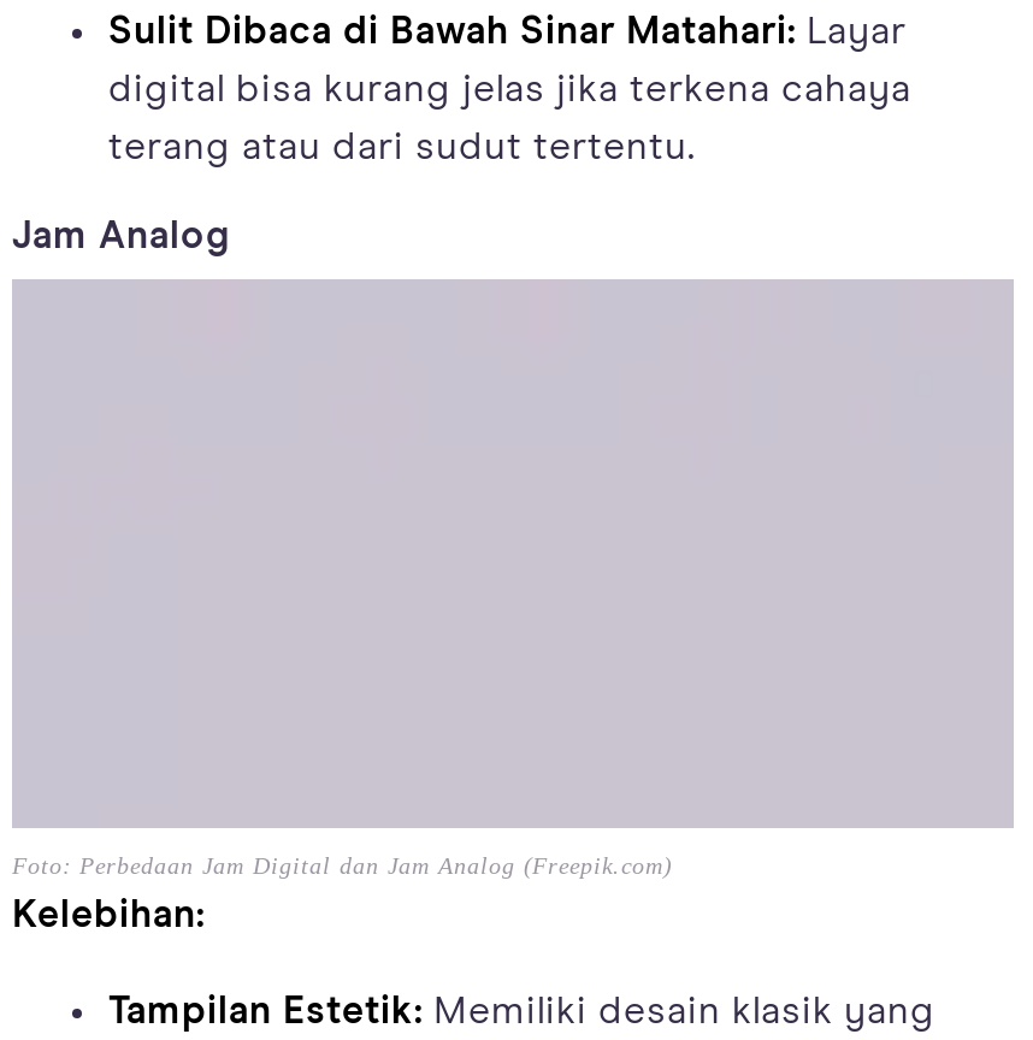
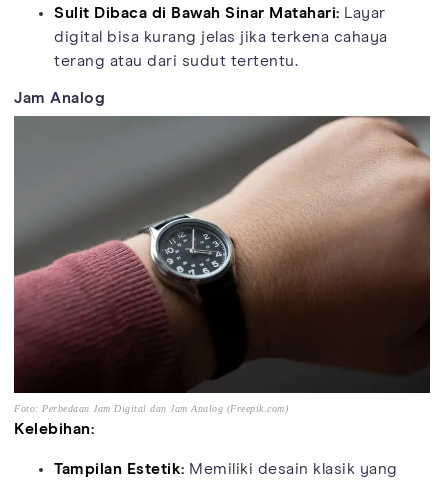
+ [image]
